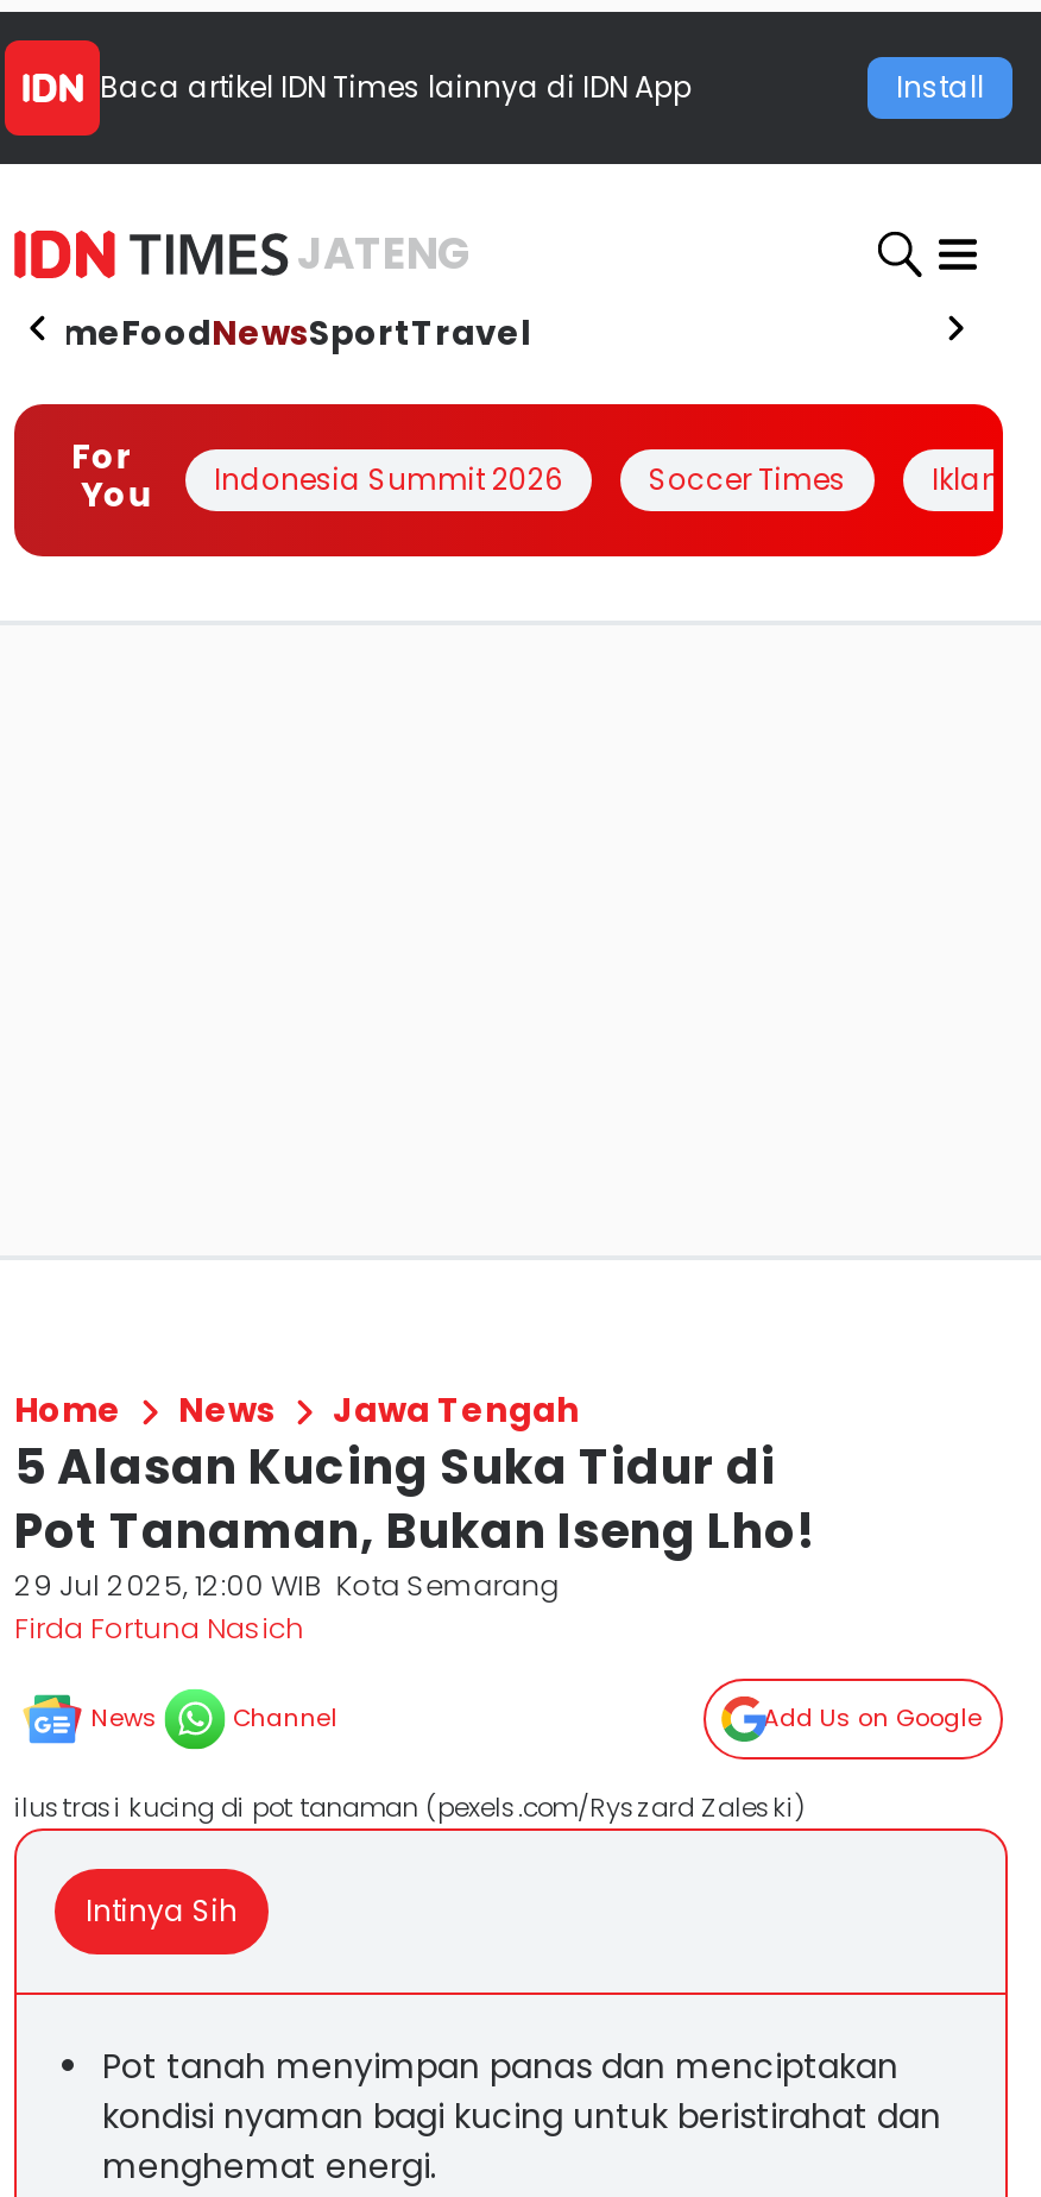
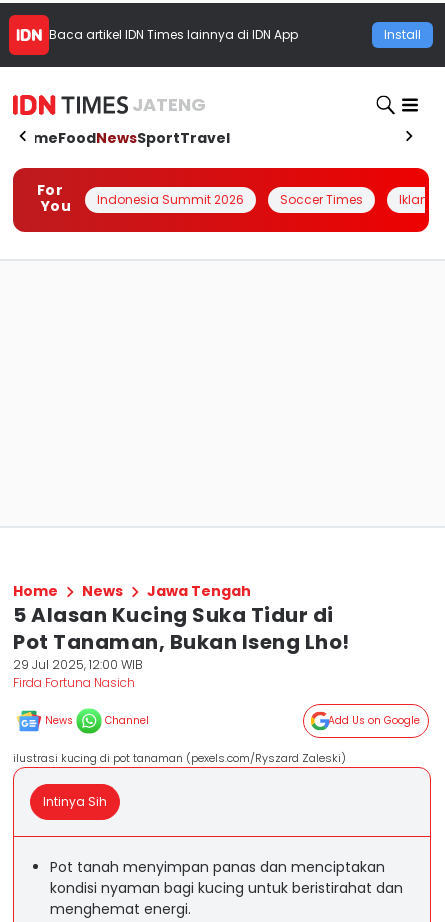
- 29 Jul 2025, 12:00 WIB Kota Semarang
+ 29 Jul 2025, 12:00 WIB
